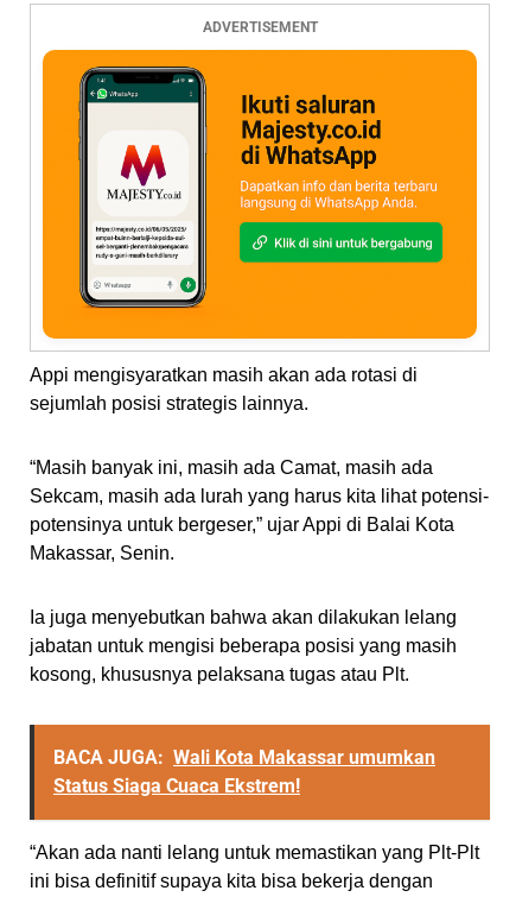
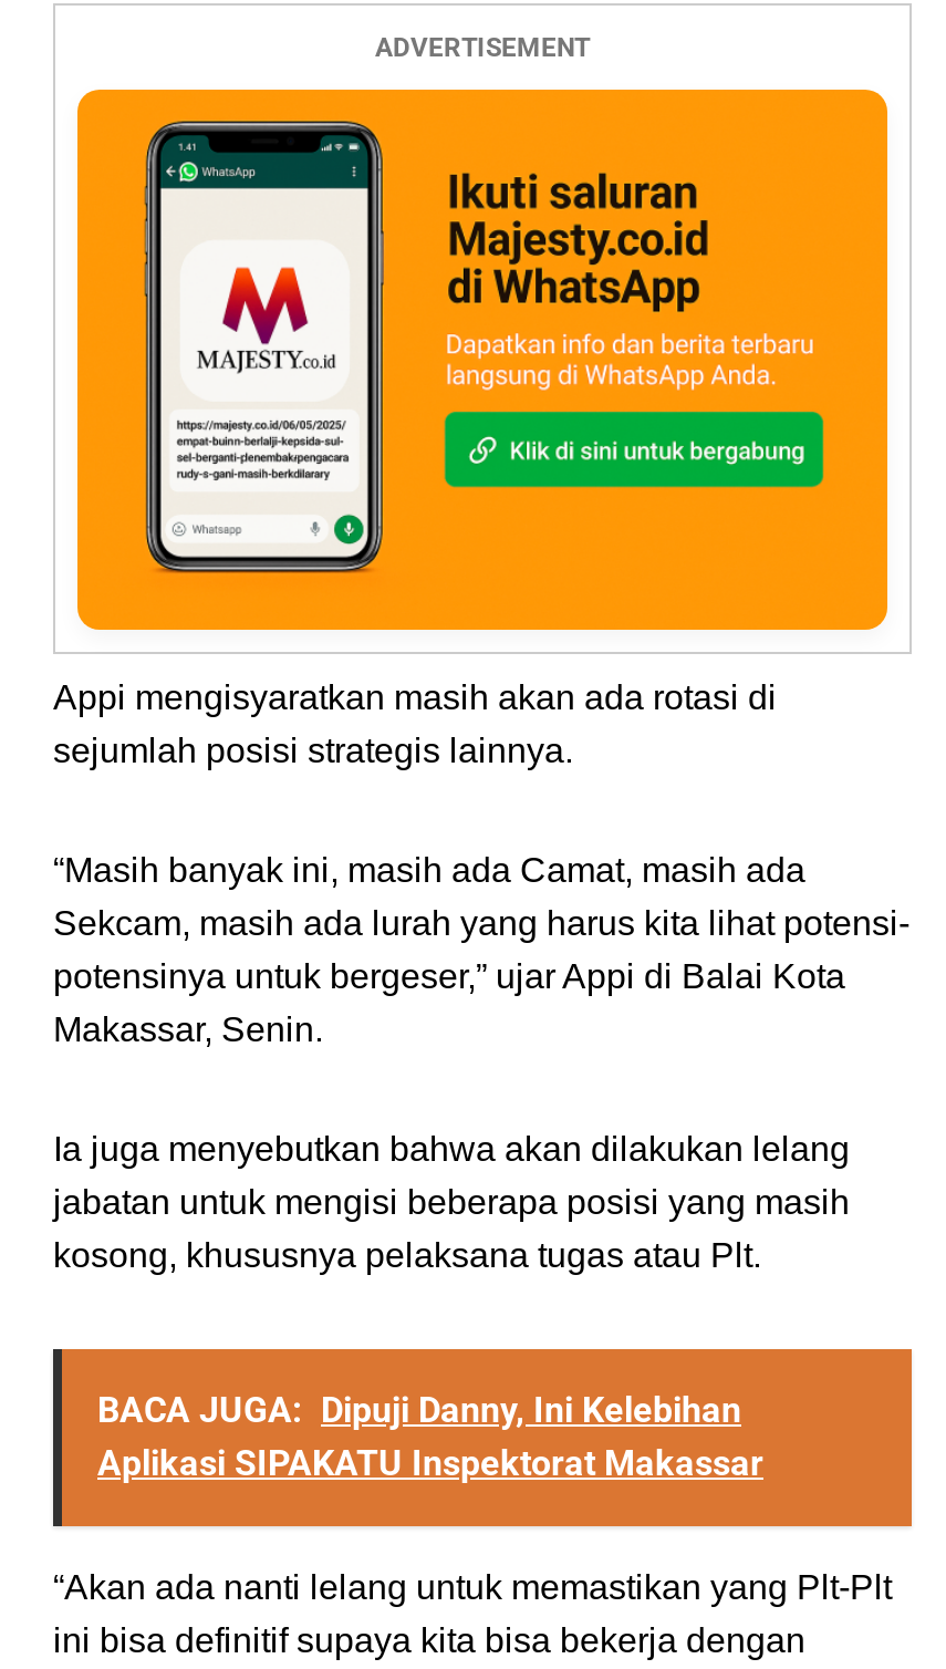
- BACA JUGA: Wali Kota Makassar umumkan
- Status Siaga Cuaca Ekstrem!
+ BACA JUGA: Dipuji Danny, Ini Kelebihan
+ Aplikasi SIPAKATU Inspektorat Makassar
